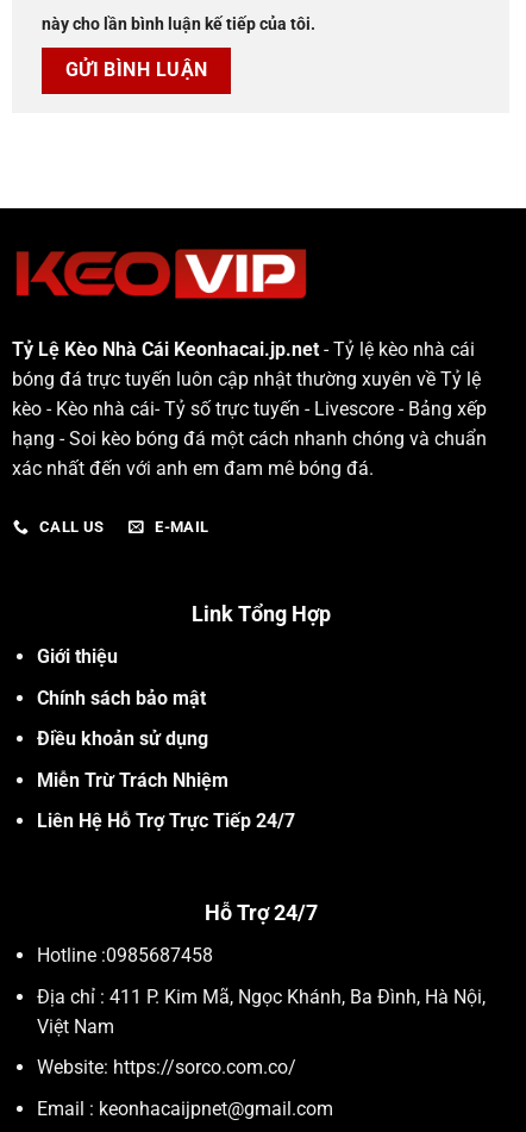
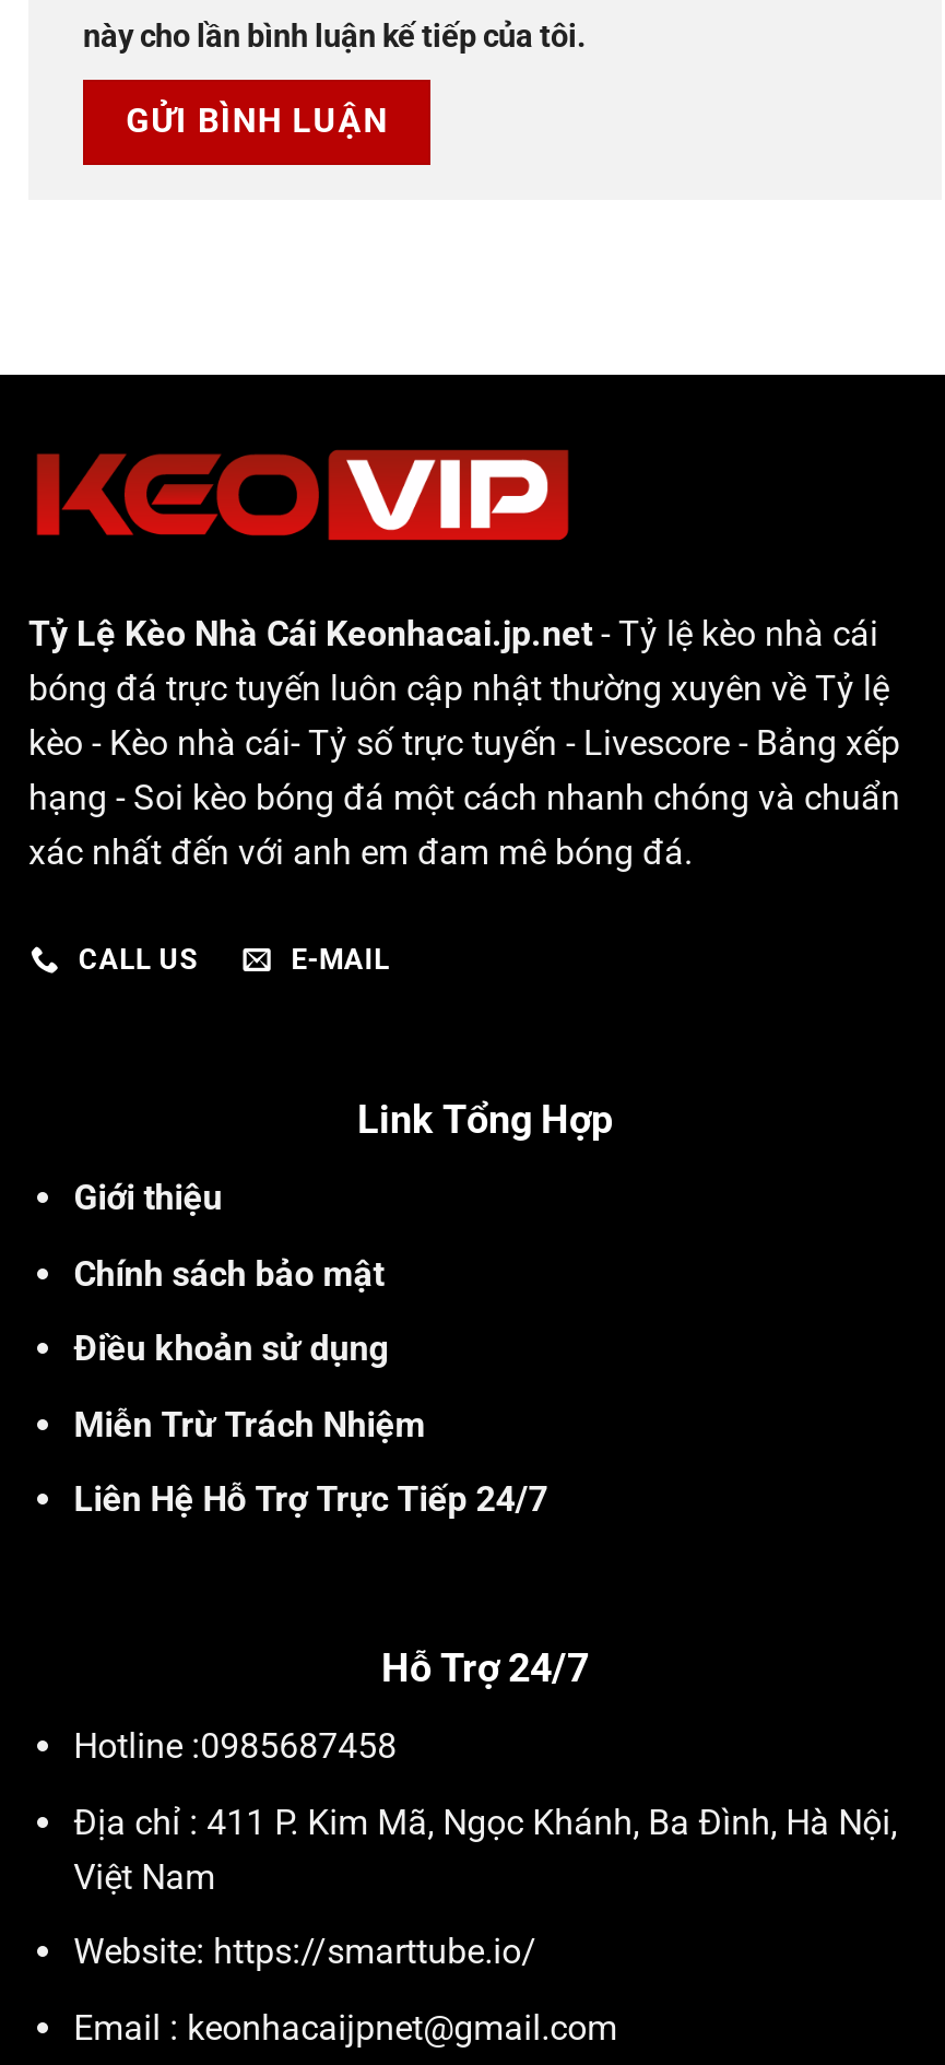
- Website: https://sorco.com.co/
+ Website: https://smarttube.io/
